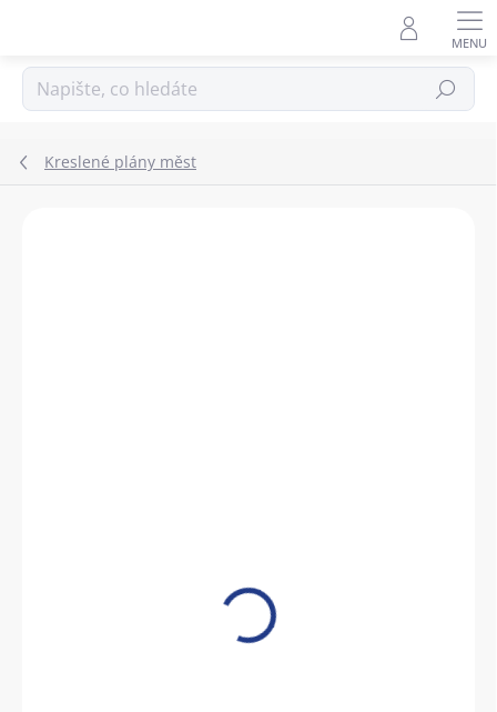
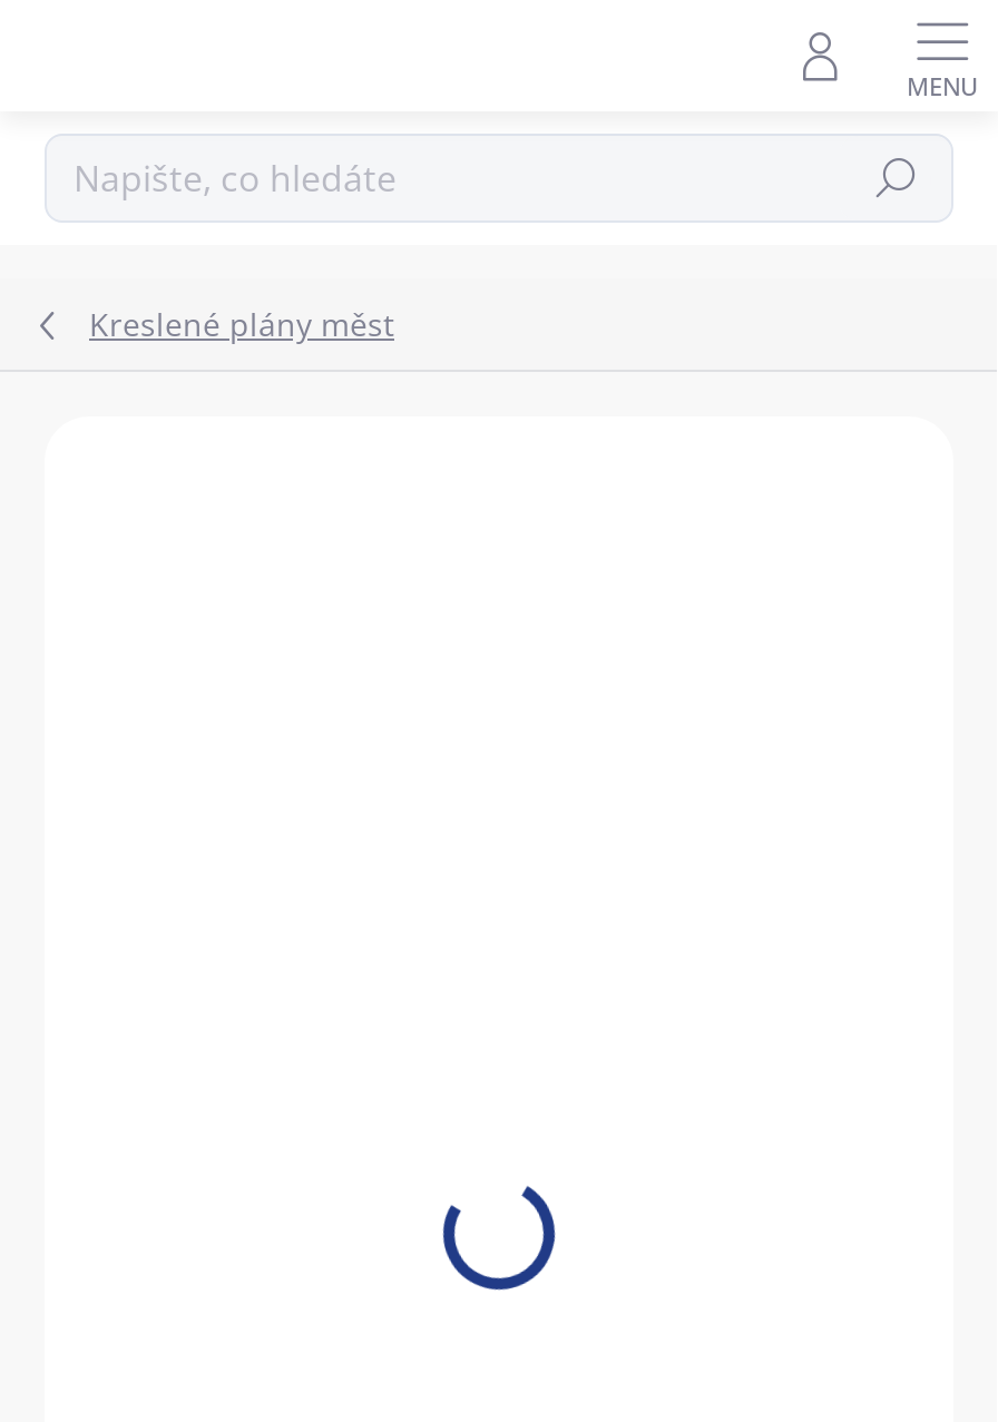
- [image]
+ [image]
